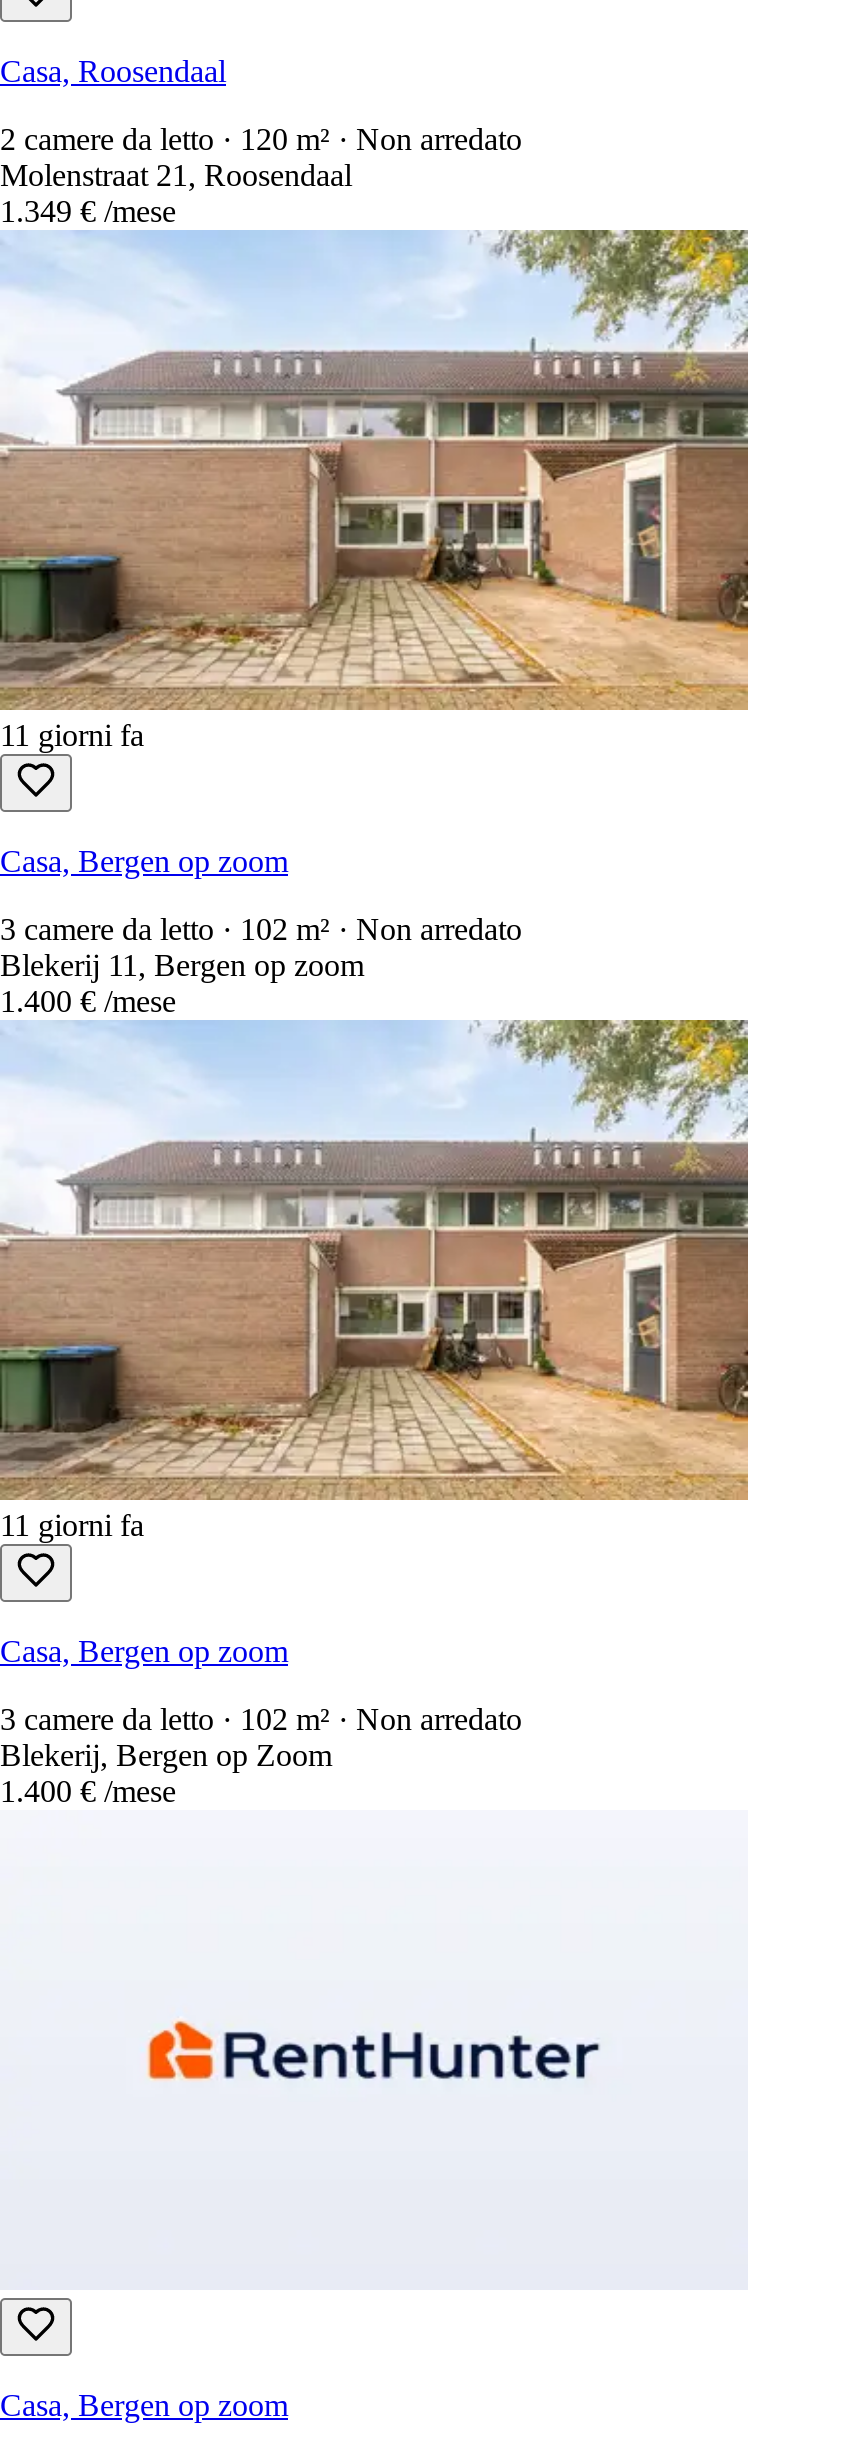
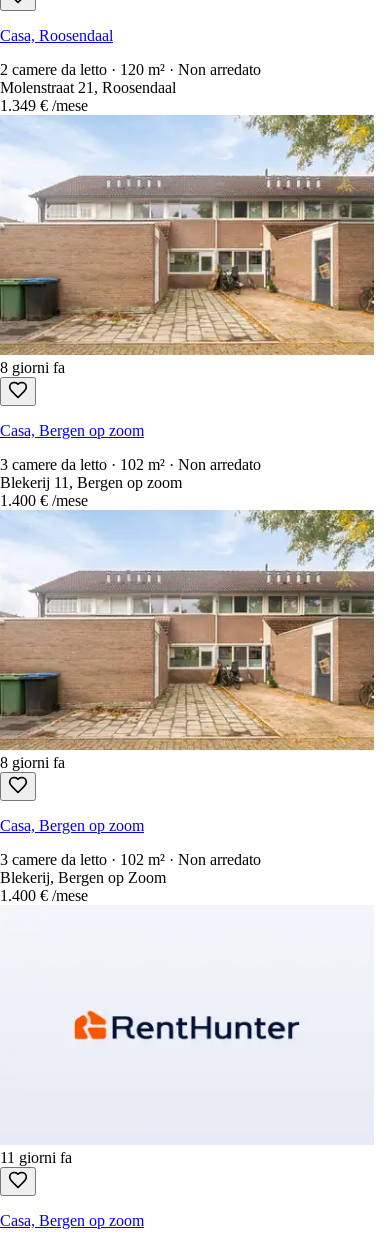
- 11 giorni fa
+ 8 giorni fa

- 11 giorni fa
+ 8 giorni fa

+ 11 giorni fa
